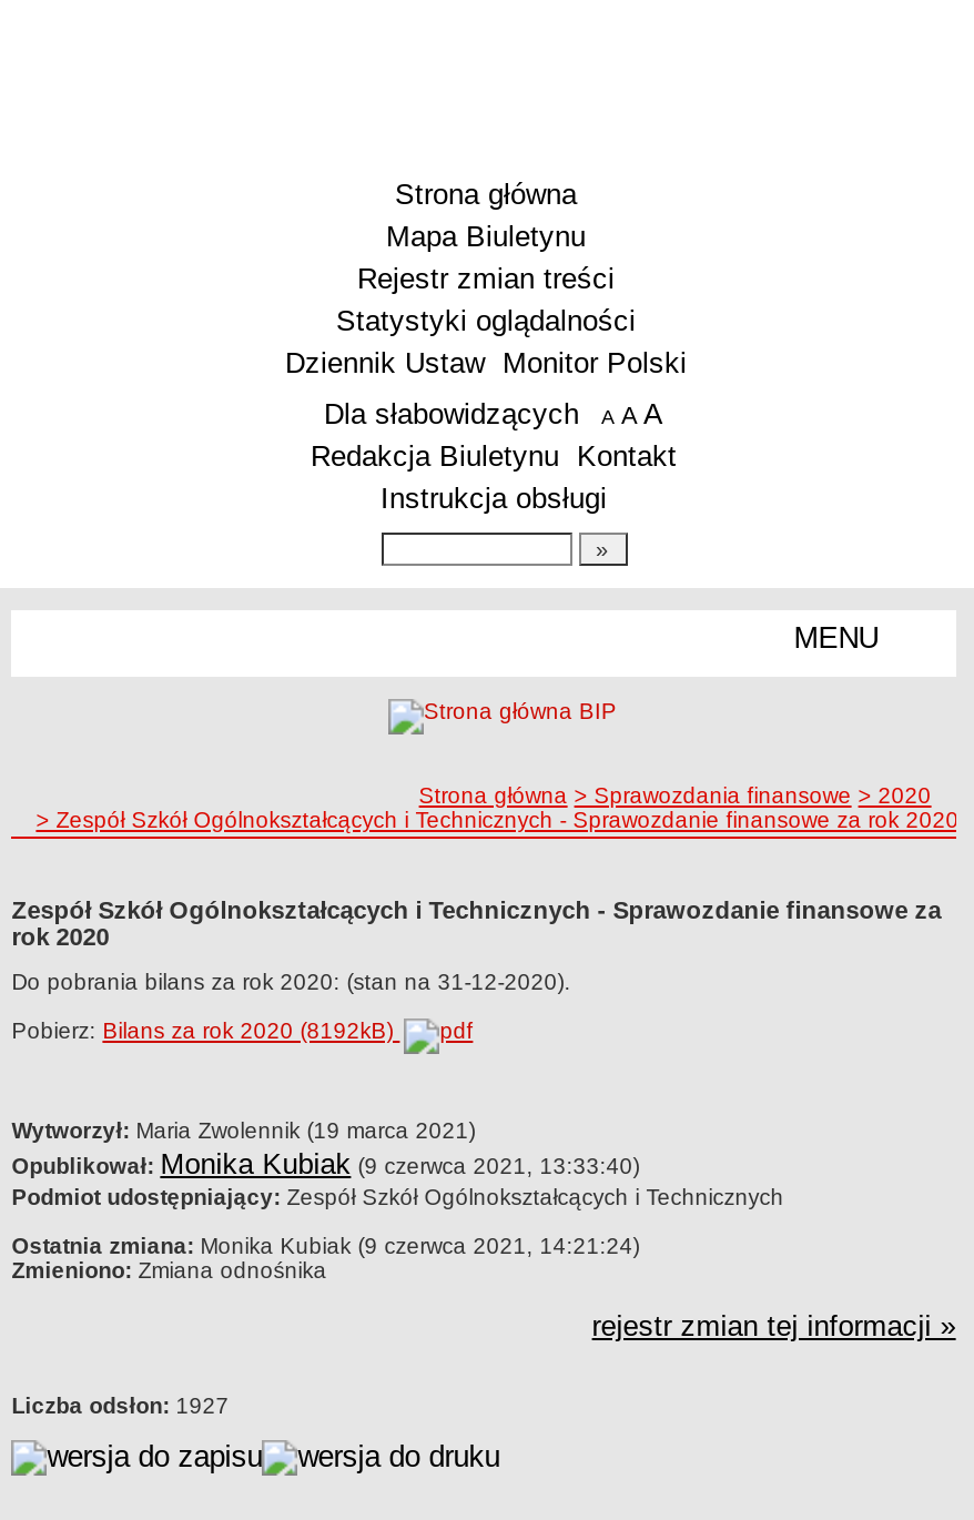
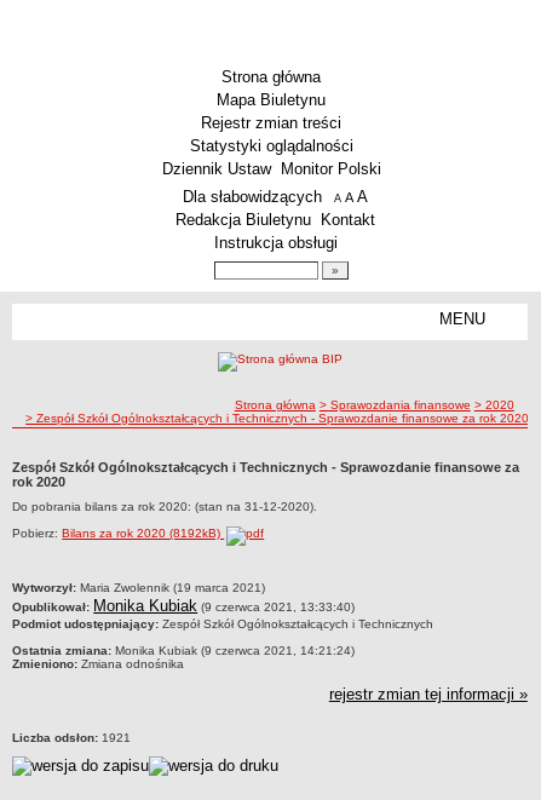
- Liczba odsłon: 1927
+ Liczba odsłon: 1921
